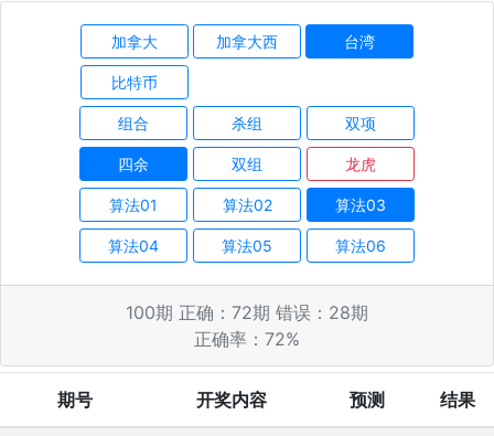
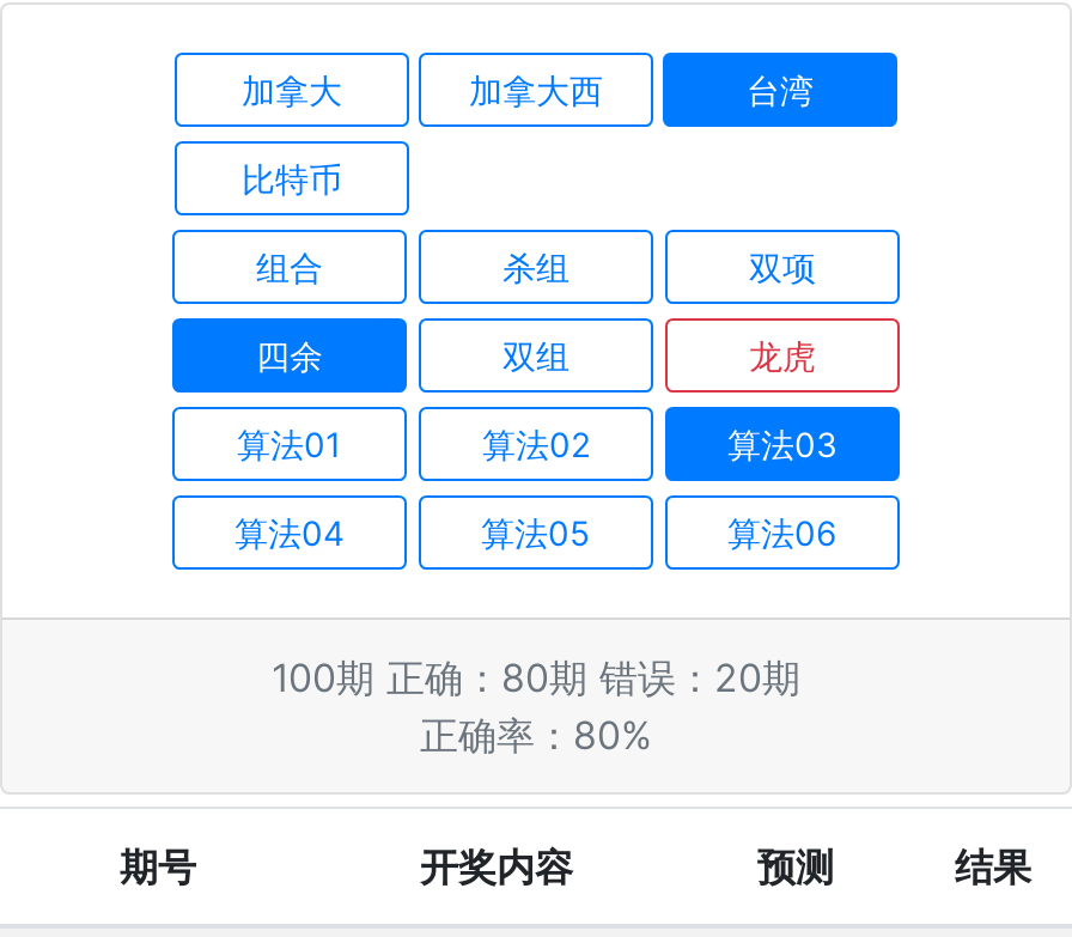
- 100期 正确：72期 错误：28期
+ 100期 正确：80期 错误：20期

- 正确率：72%
+ 正确率：80%
